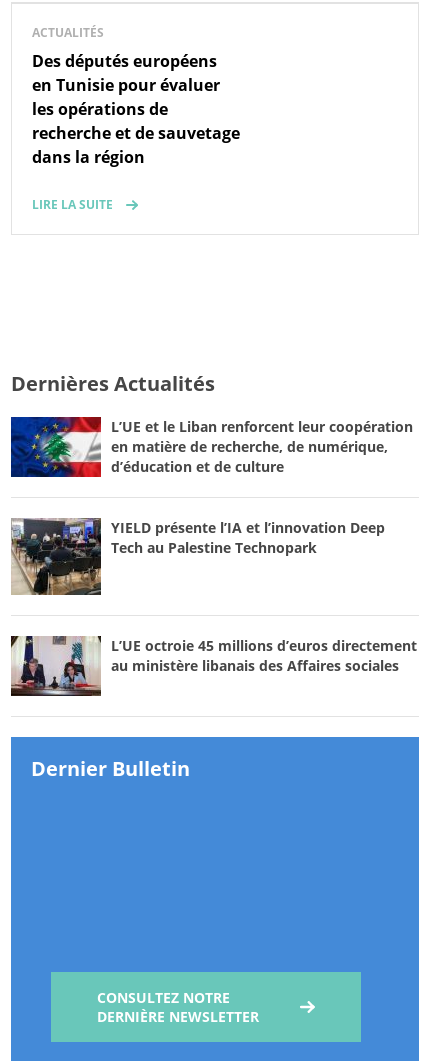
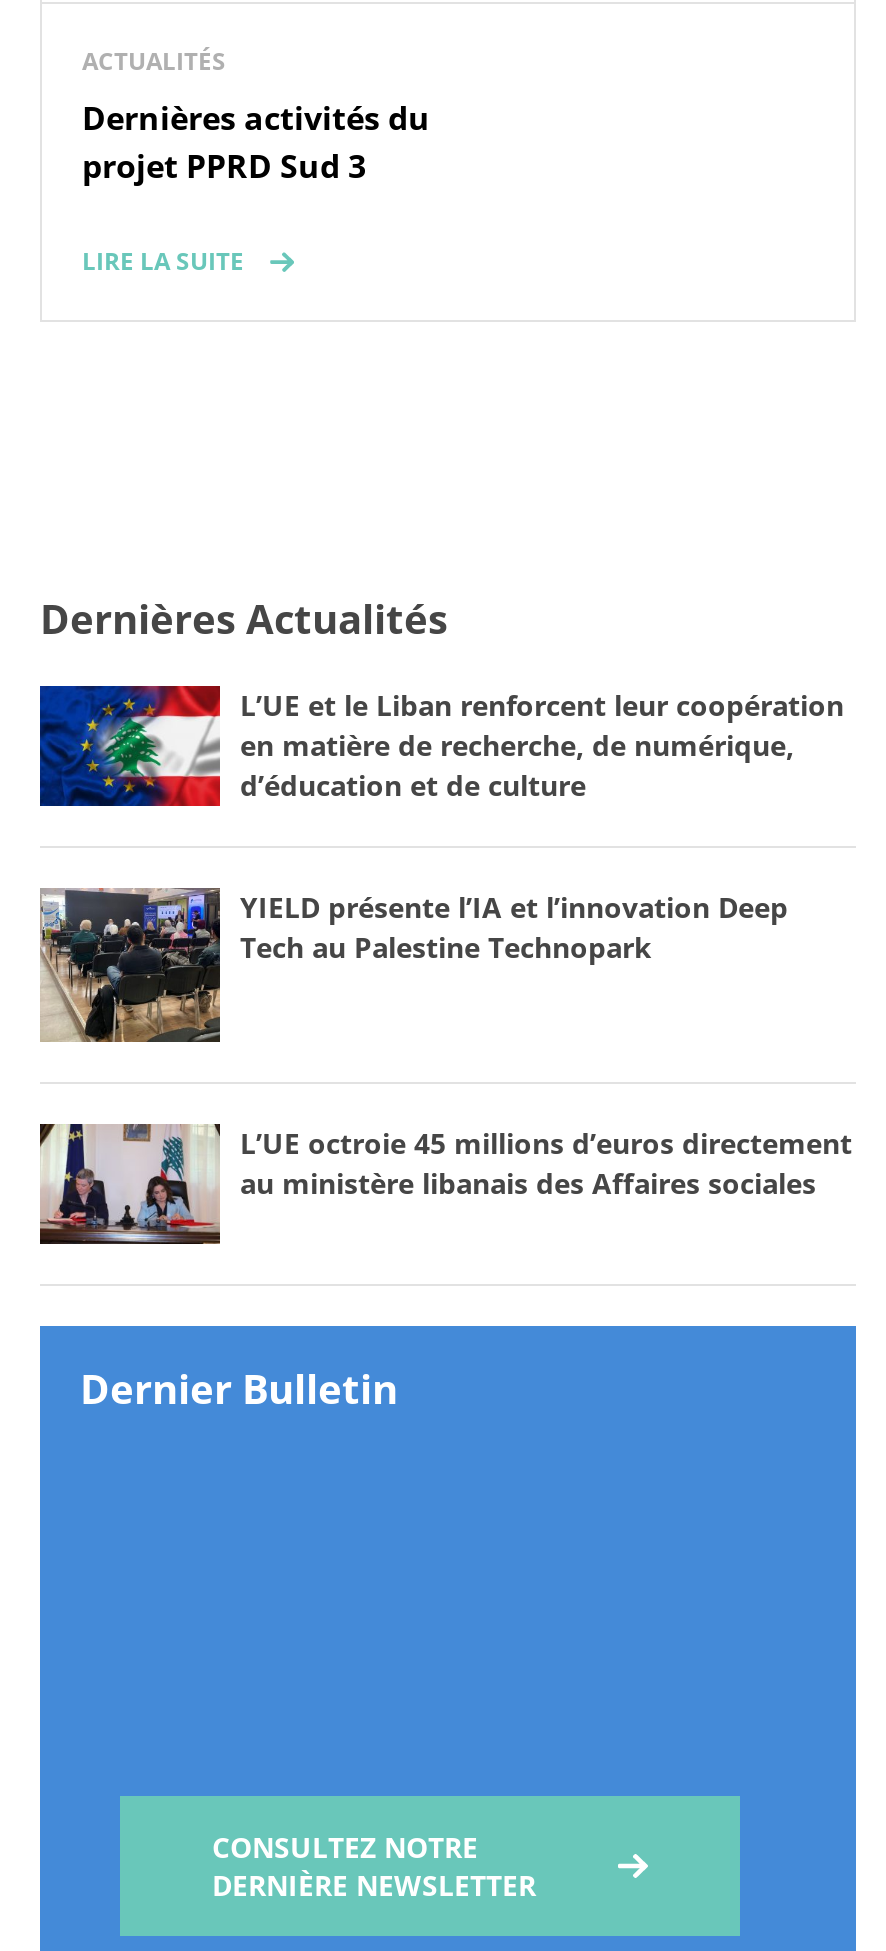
- Des députés européens
- en Tunisie pour évaluer
- les opérations de
- recherche et de sauvetage
- dans la région
+ Dernières activités du
+ projet PPRD Sud 3
